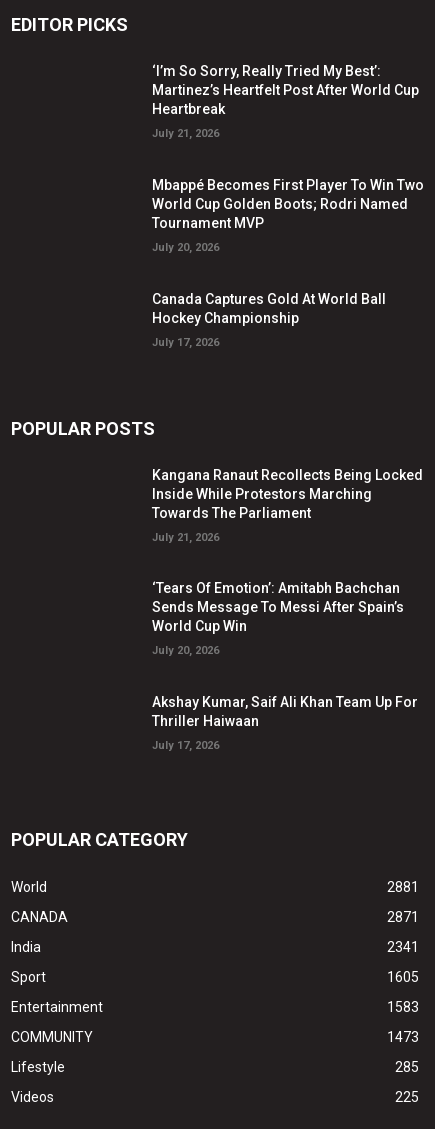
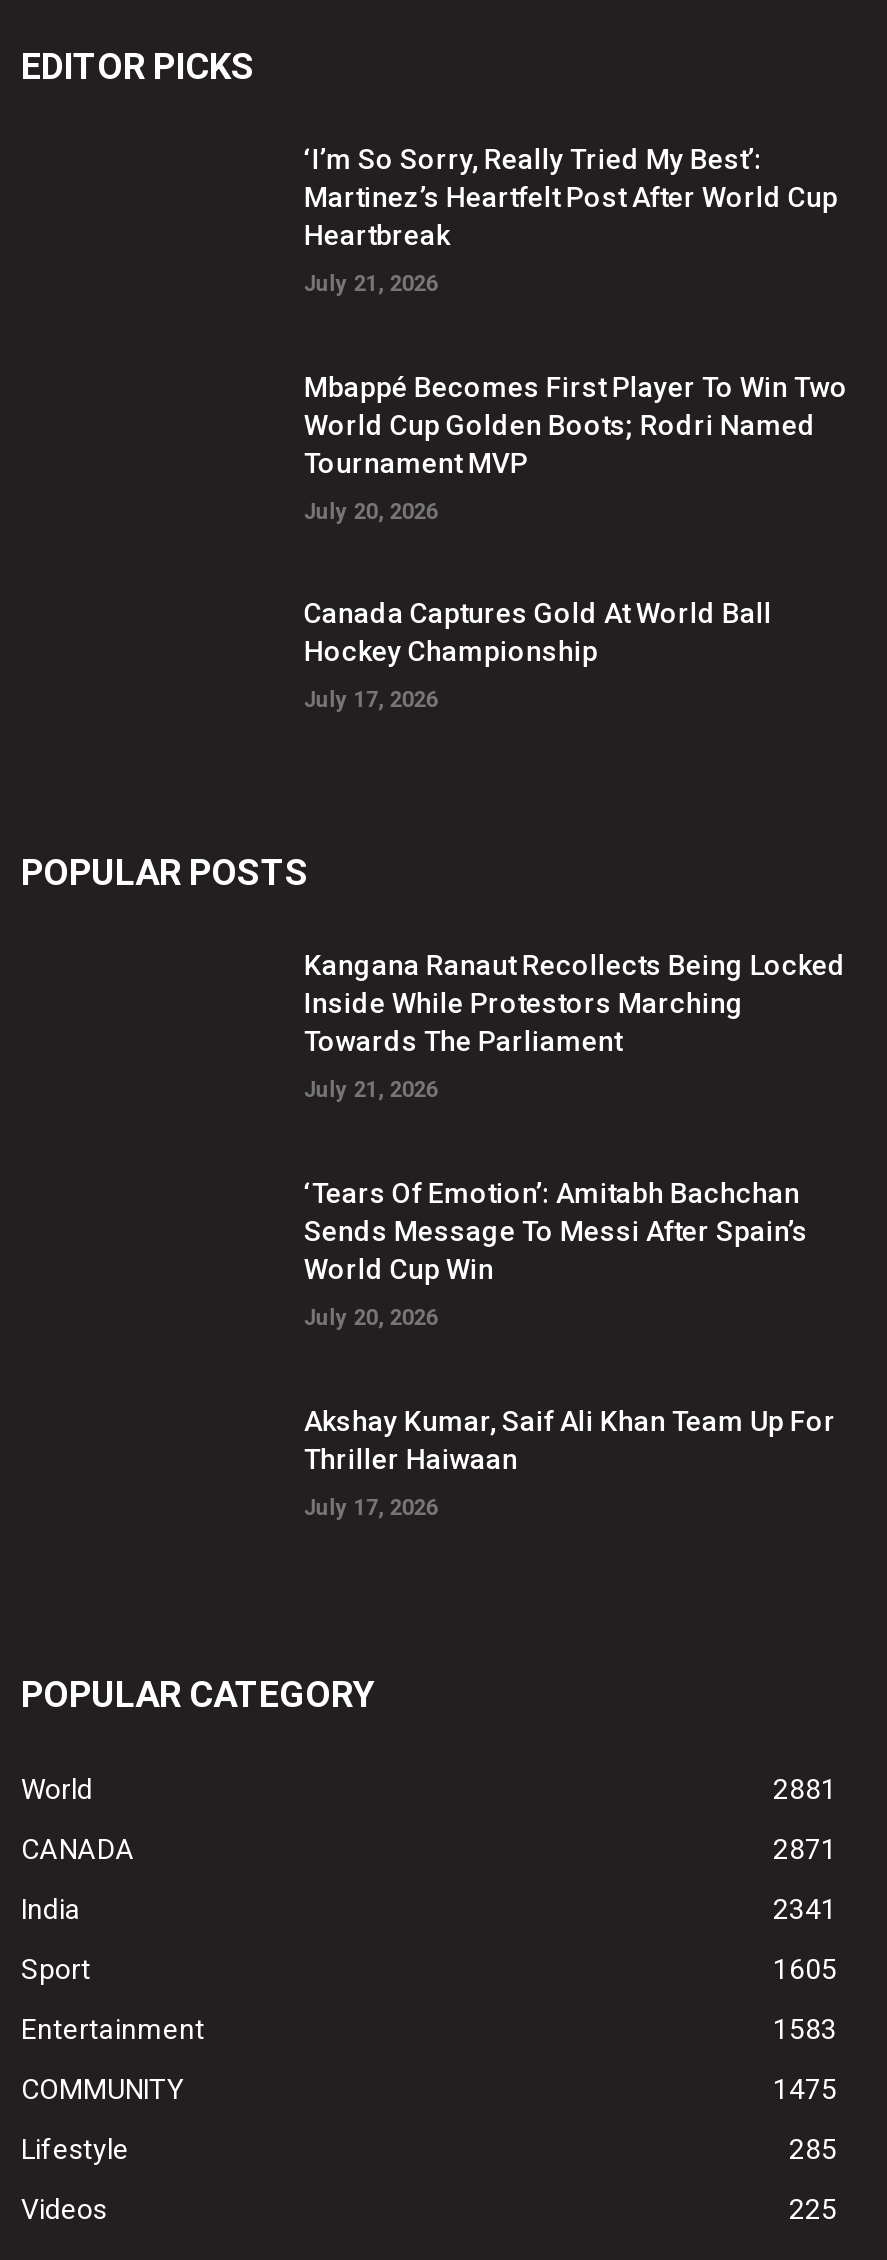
- 1473
+ 1475
